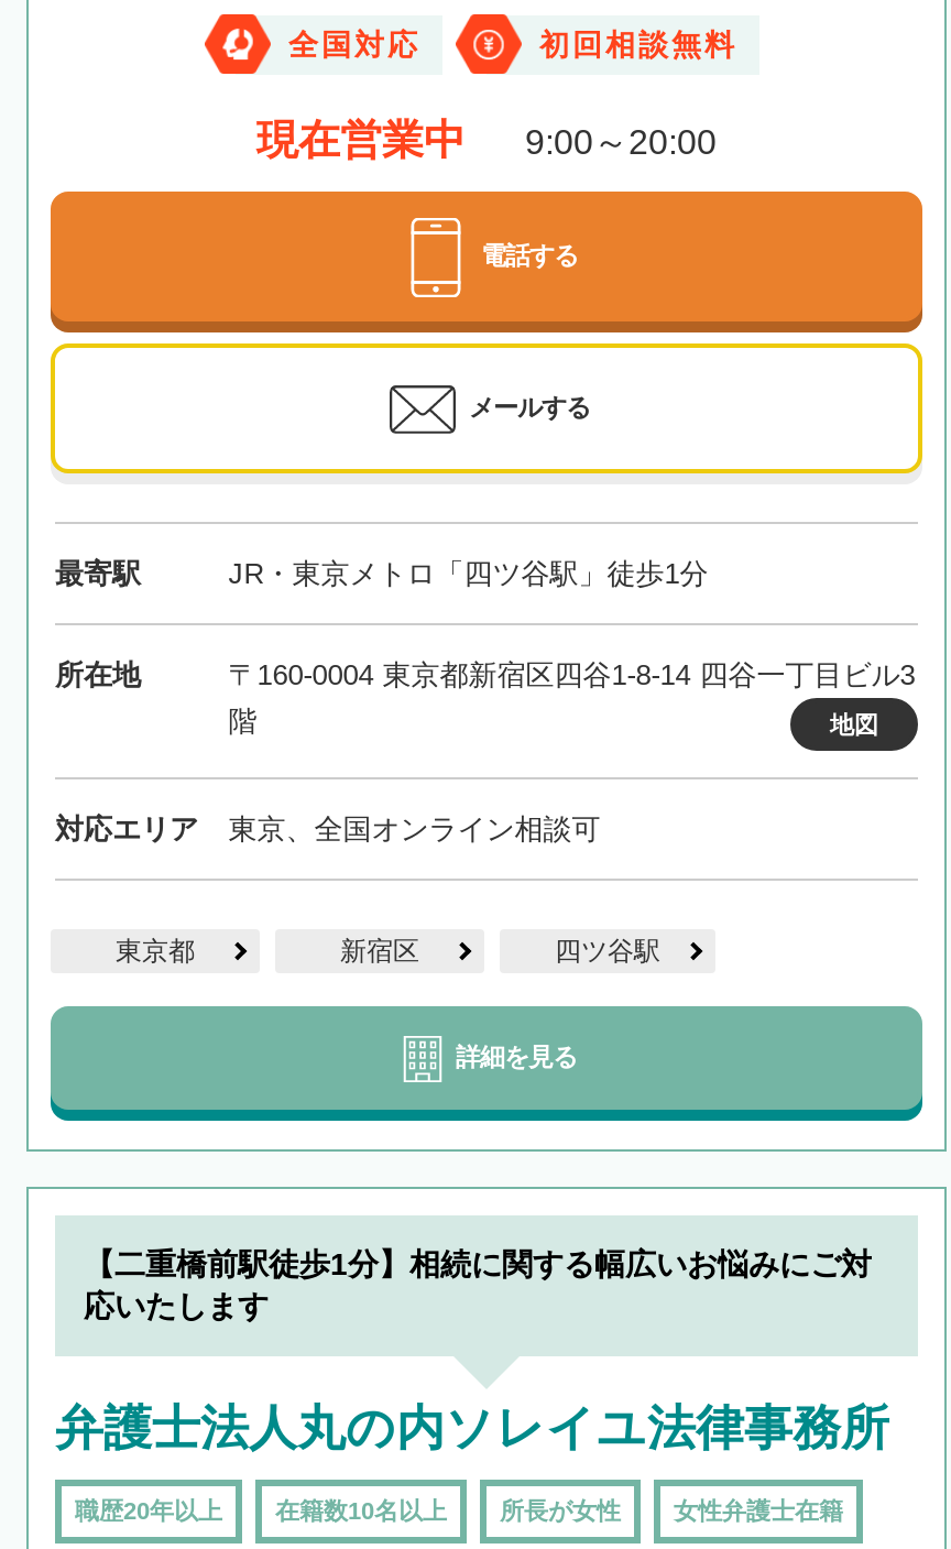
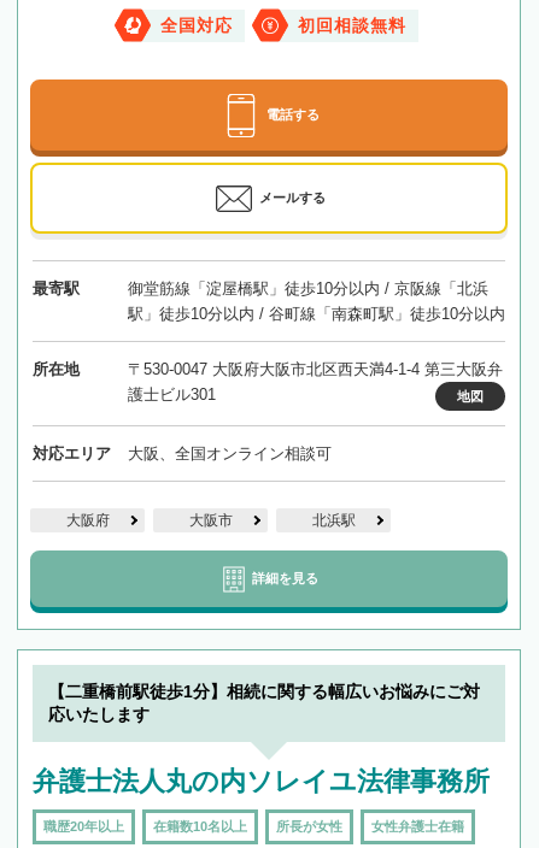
- 現在営業中
- 9:00～20:00

moved up: 電話する | メールする | 最寄駅

- JR・東京メトロ「四ツ谷駅」徒歩1分
+ 御堂筋線「淀屋橋駅」徒歩10分以内 / 京阪線「北浜
+ 駅」徒歩10分以内 / 谷町線「南森町駅」徒歩10分以内

- 〒160-0004 東京都新宿区四谷1-8-14 四谷一丁目ビル3
- 階
+ 〒530-0047 大阪府大阪市北区西天満4-1-4 第三大阪弁
+ 護士ビル301

- 東京、全国オンライン相談可
+ 大阪、全国オンライン相談可

- 東京都
- 新宿区
- 四ツ谷駅
+ 大阪府
+ 大阪市
+ 北浜駅
